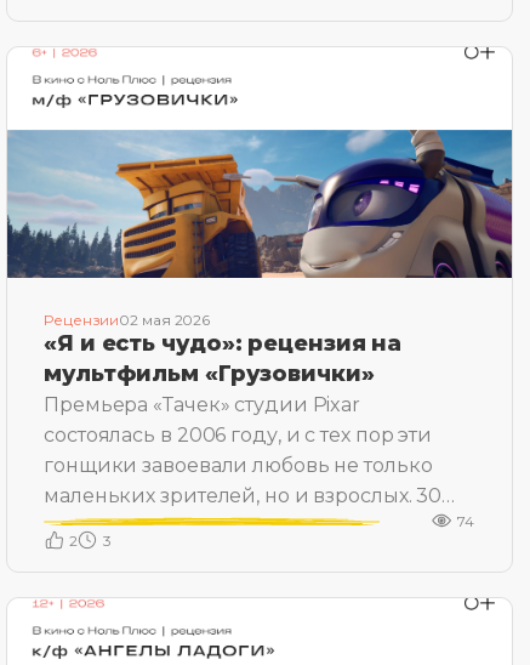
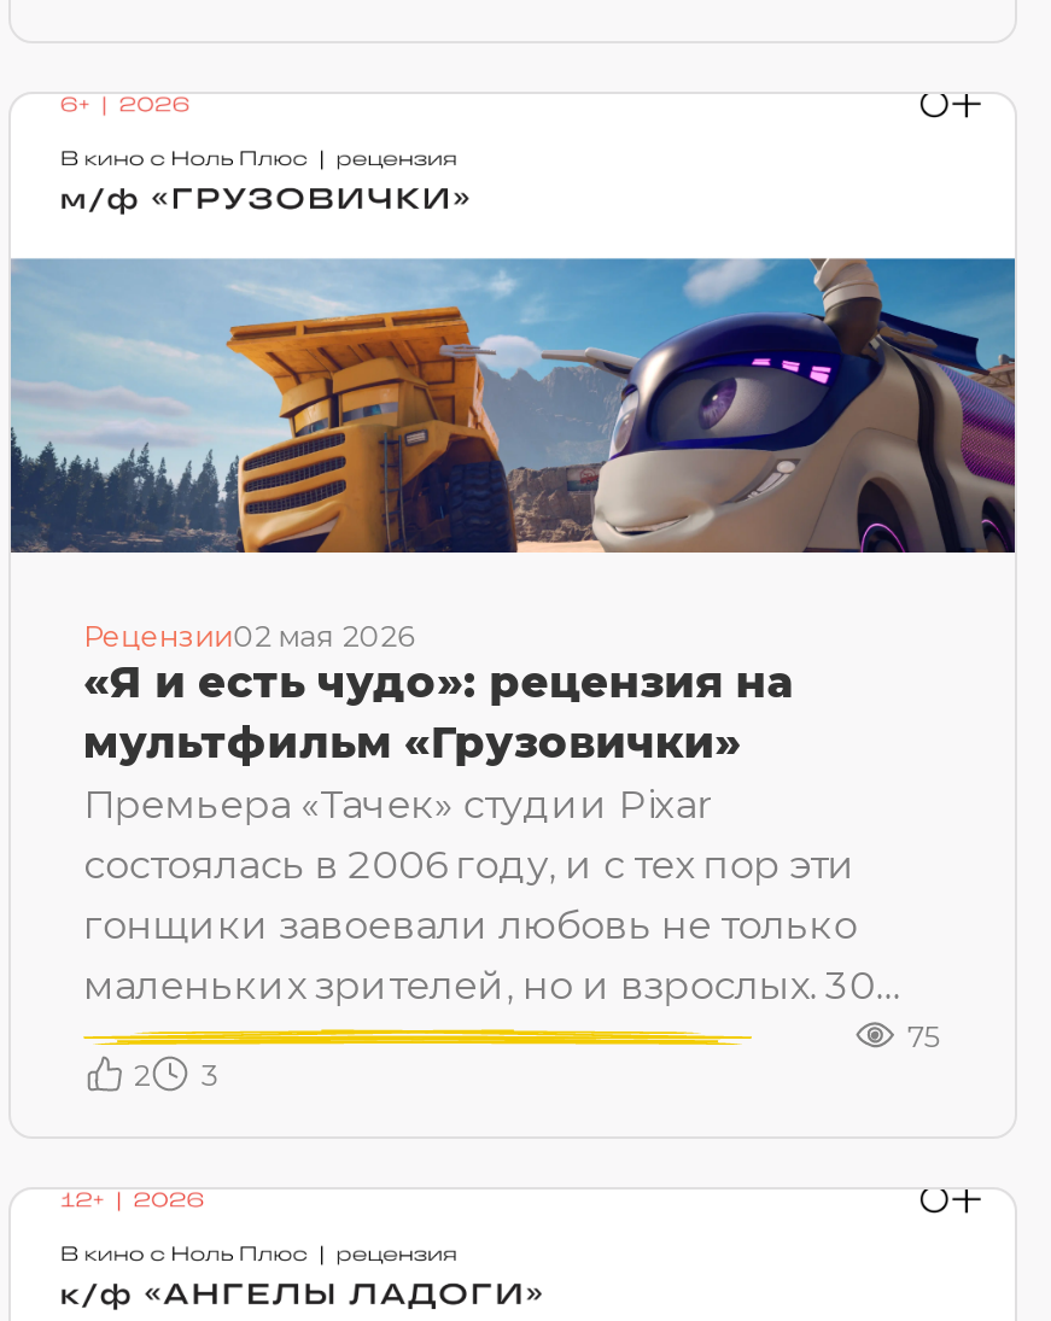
- 74
+ 75
